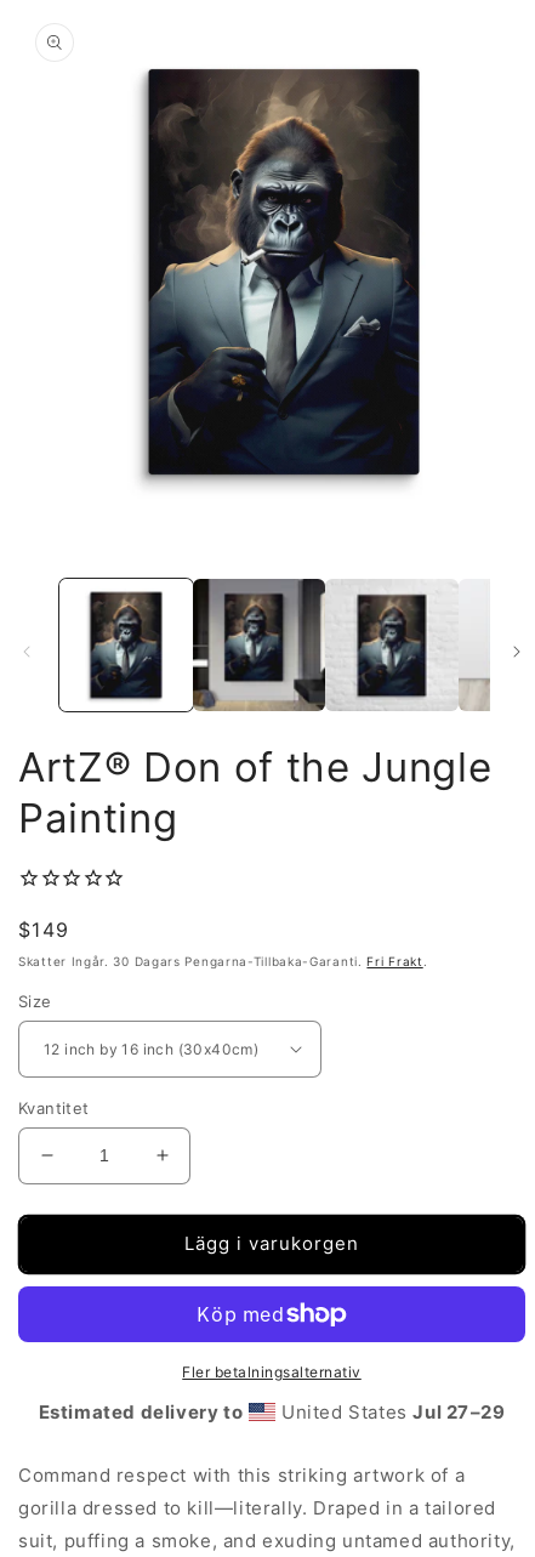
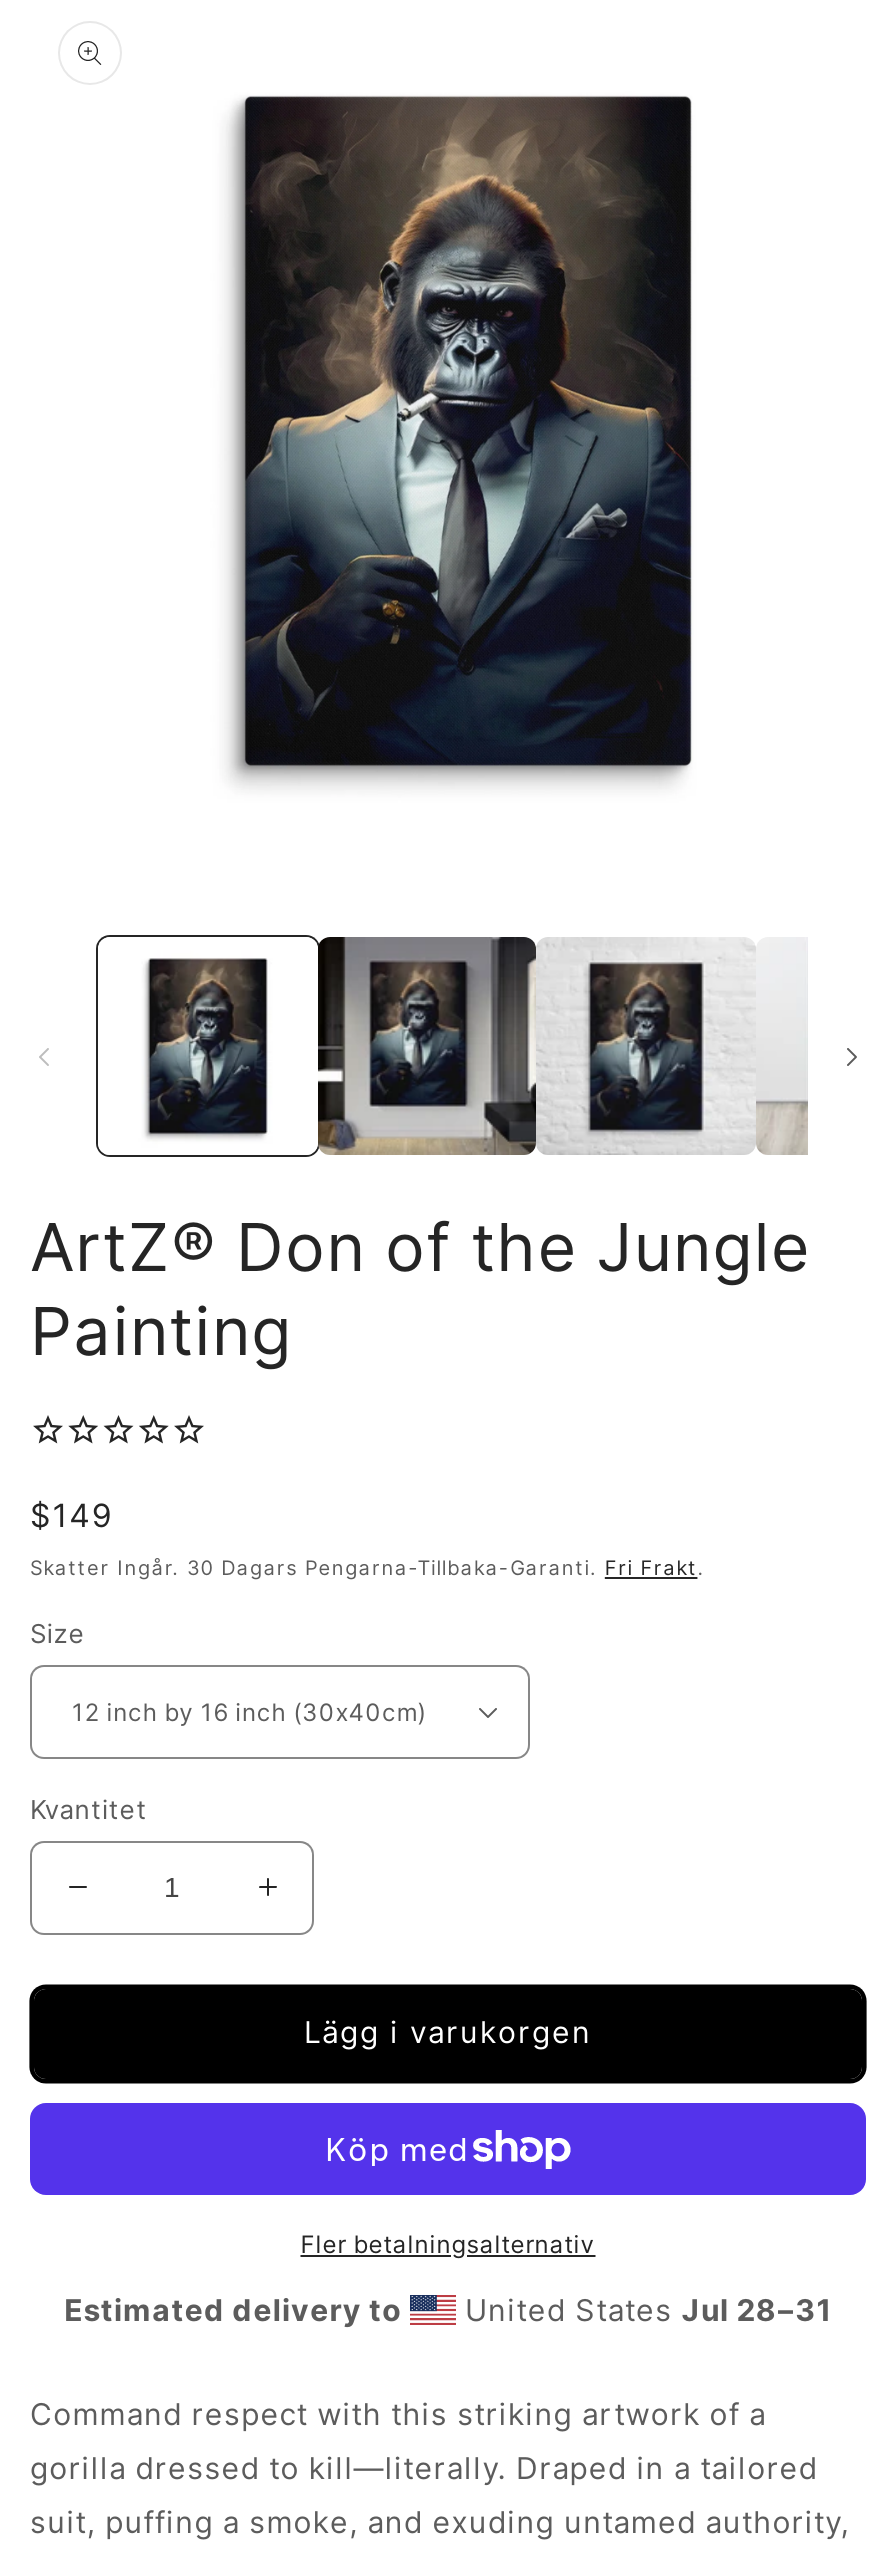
- United States Jul 27–29
+ United States Jul 28–31
